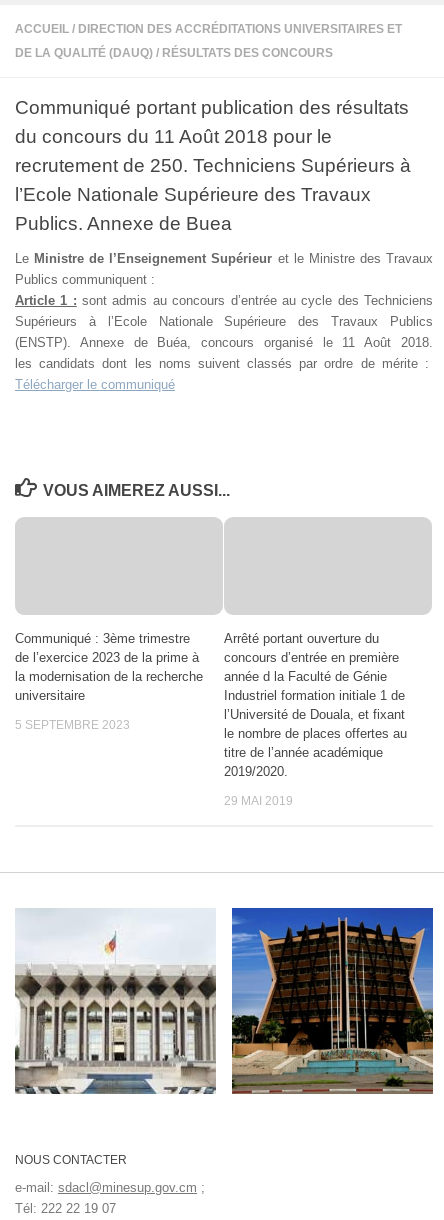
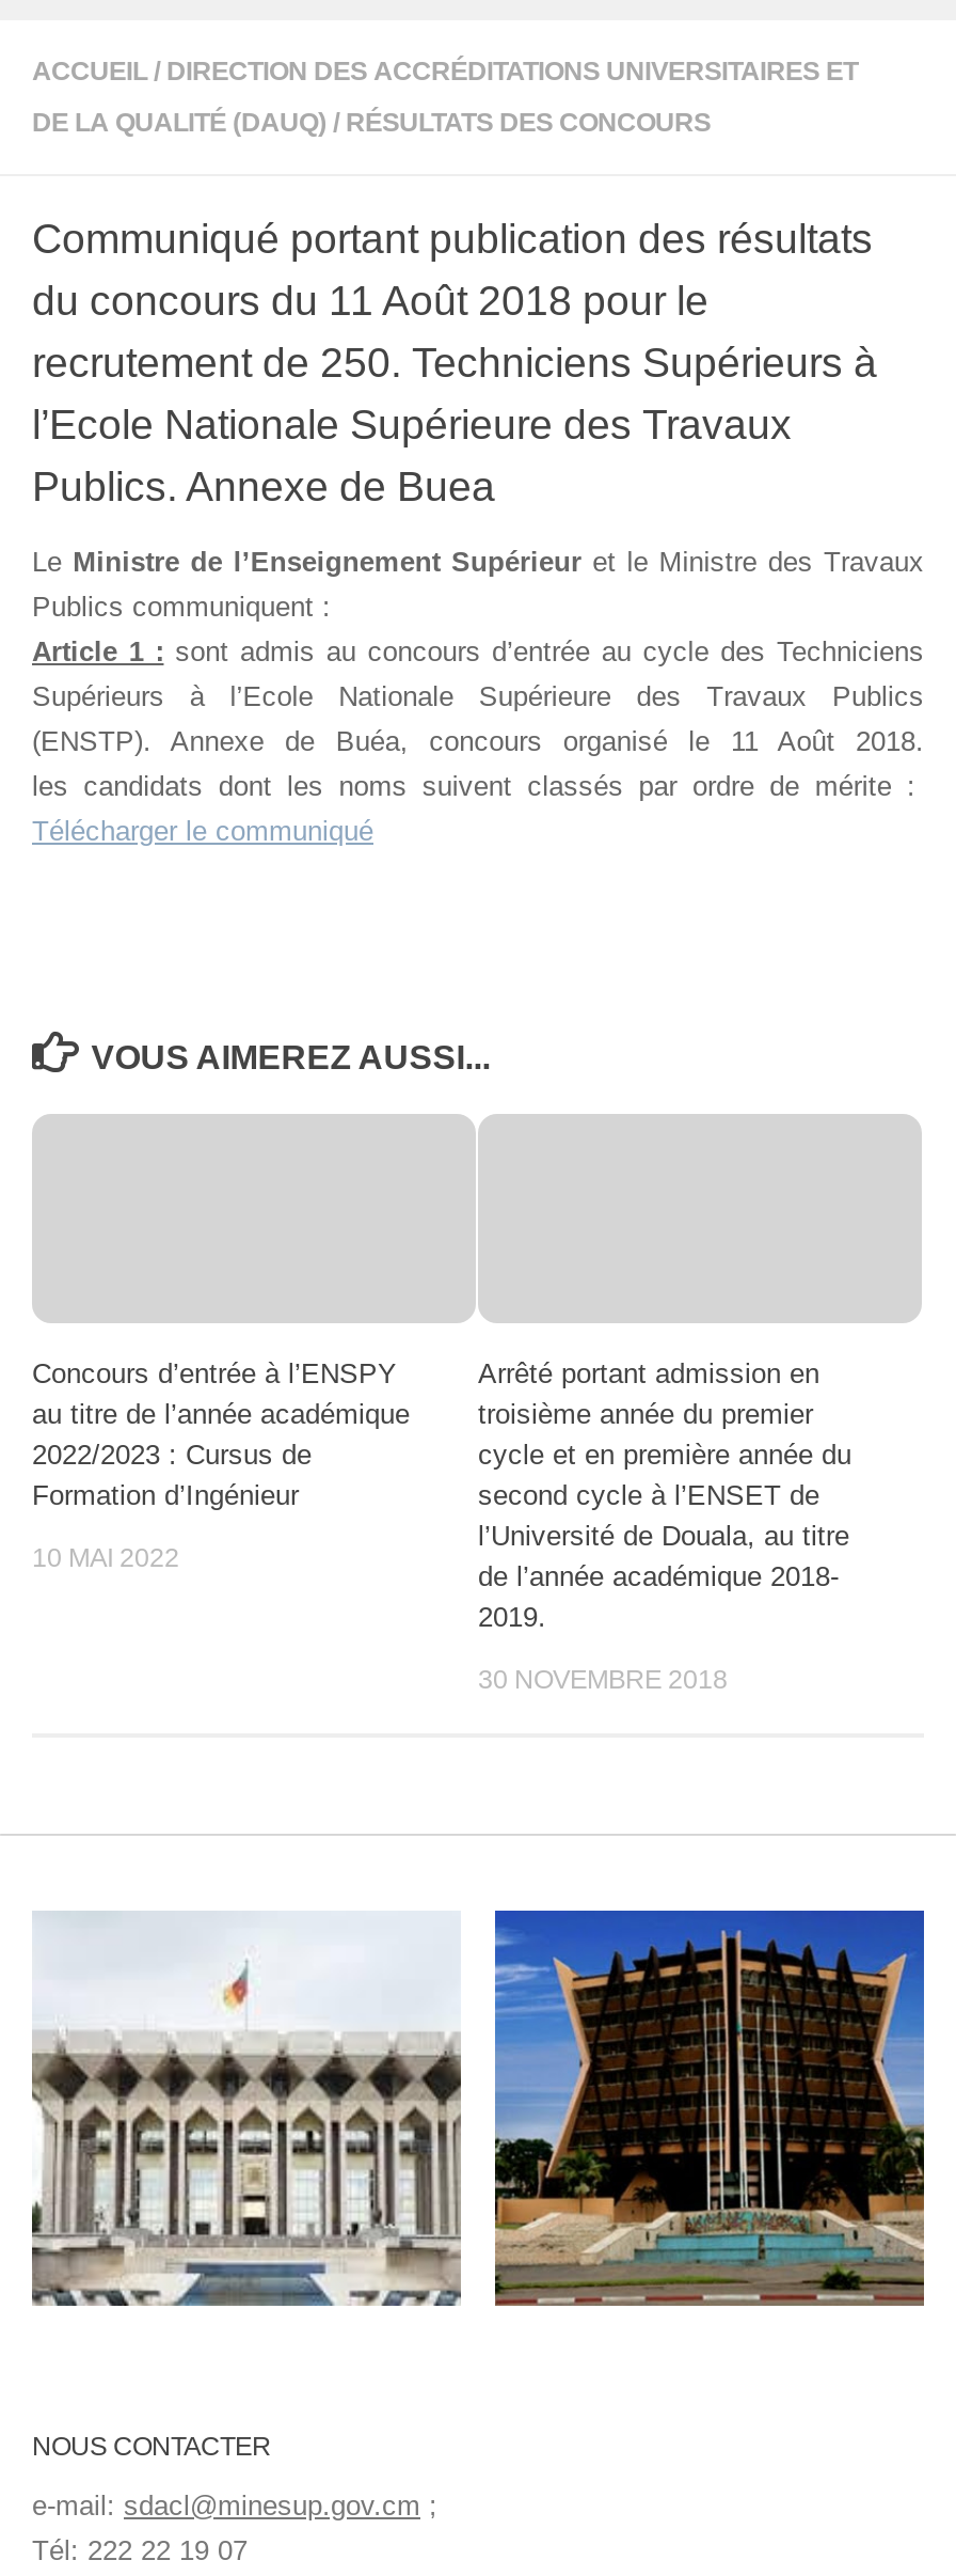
- Communiqué : 3ème trimestre
- de l’exercice 2023 de la prime à
- la modernisation de la recherche
- universitaire
+ Concours d’entrée à l’ENSPY
+ au titre de l’année académique
+ 2022/2023 : Cursus de
+ Formation d’Ingénieur

- Arrêté portant ouverture du
- concours d’entrée en première
- année d la Faculté de Génie
- Industriel formation initiale 1 de
- l’Université de Douala, et fixant
- le nombre de places offertes au
- titre de l’année académique
- 2019/2020.
+ Arrêté portant admission en
+ troisième année du premier
+ cycle et en première année du
+ second cycle à l’ENSET de
+ l’Université de Douala, au titre
+ de l’année académique 2018-
+ 2019.

- 5 SEPTEMBRE 2023
+ 10 MAI 2022

- 29 MAI 2019
+ 30 NOVEMBRE 2018
